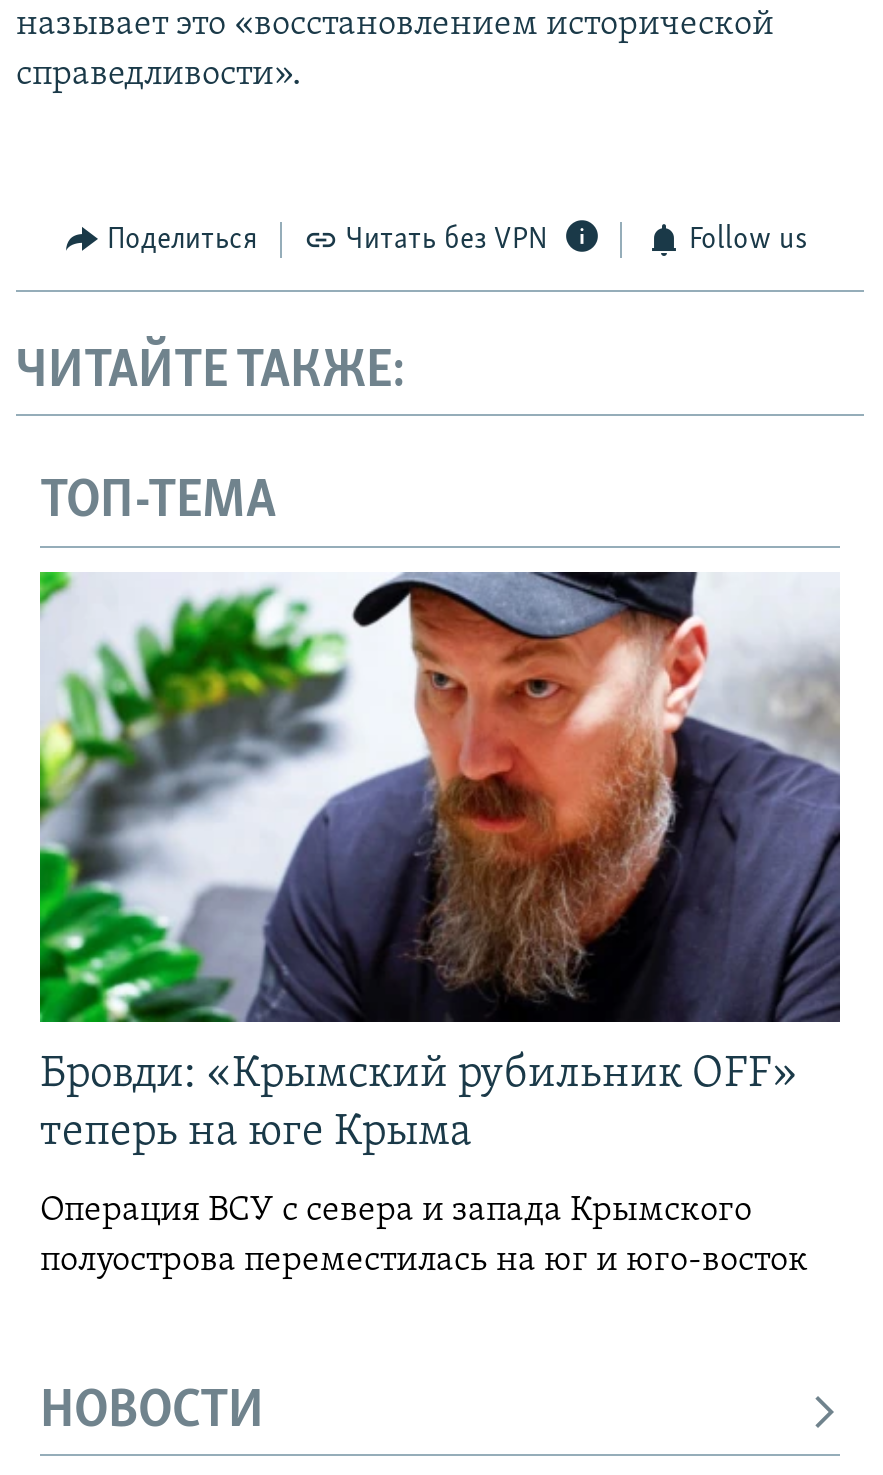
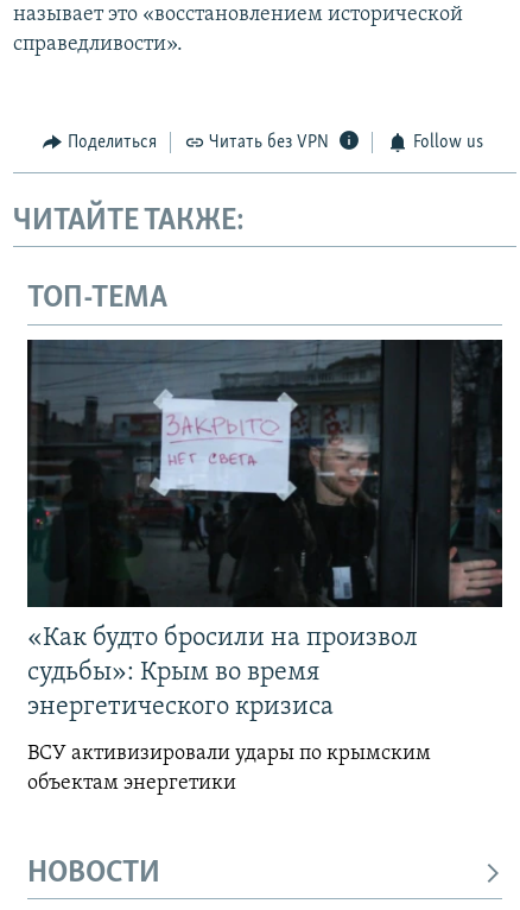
- [image]
- Бровди: «Крымский рубильник OFF»
- теперь на юге Крыма
+ [image]
+ «Как будто бросили на произвол
+ судьбы»: Крым во время
+ энергетического кризиса

- Операция ВСУ с севера и запада Крымского
- полуострова переместилась на юг и юго-восток
+ ВСУ активизировали удары по крымским
+ объектам энергетики
